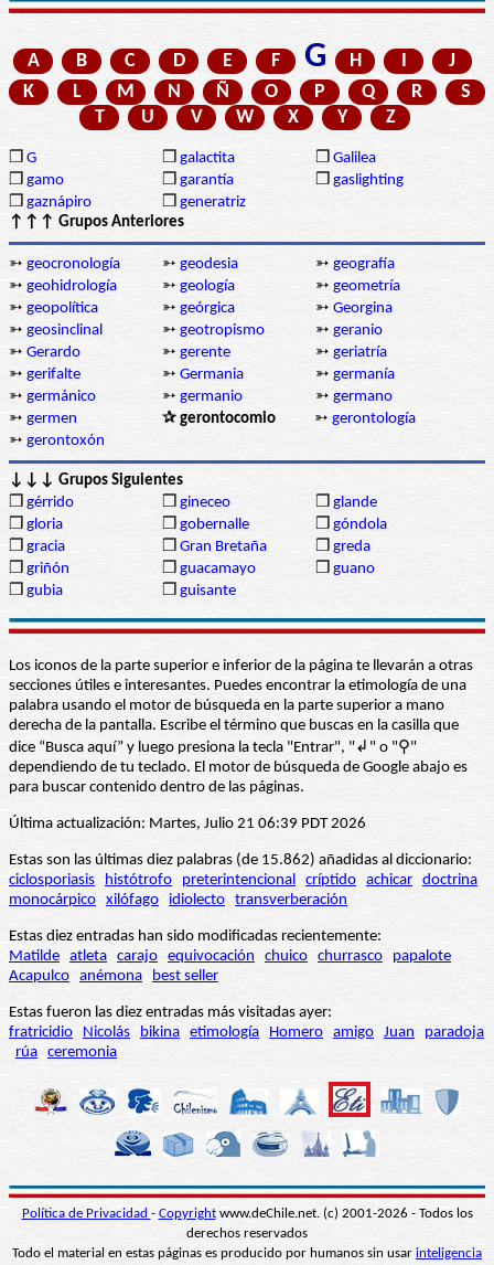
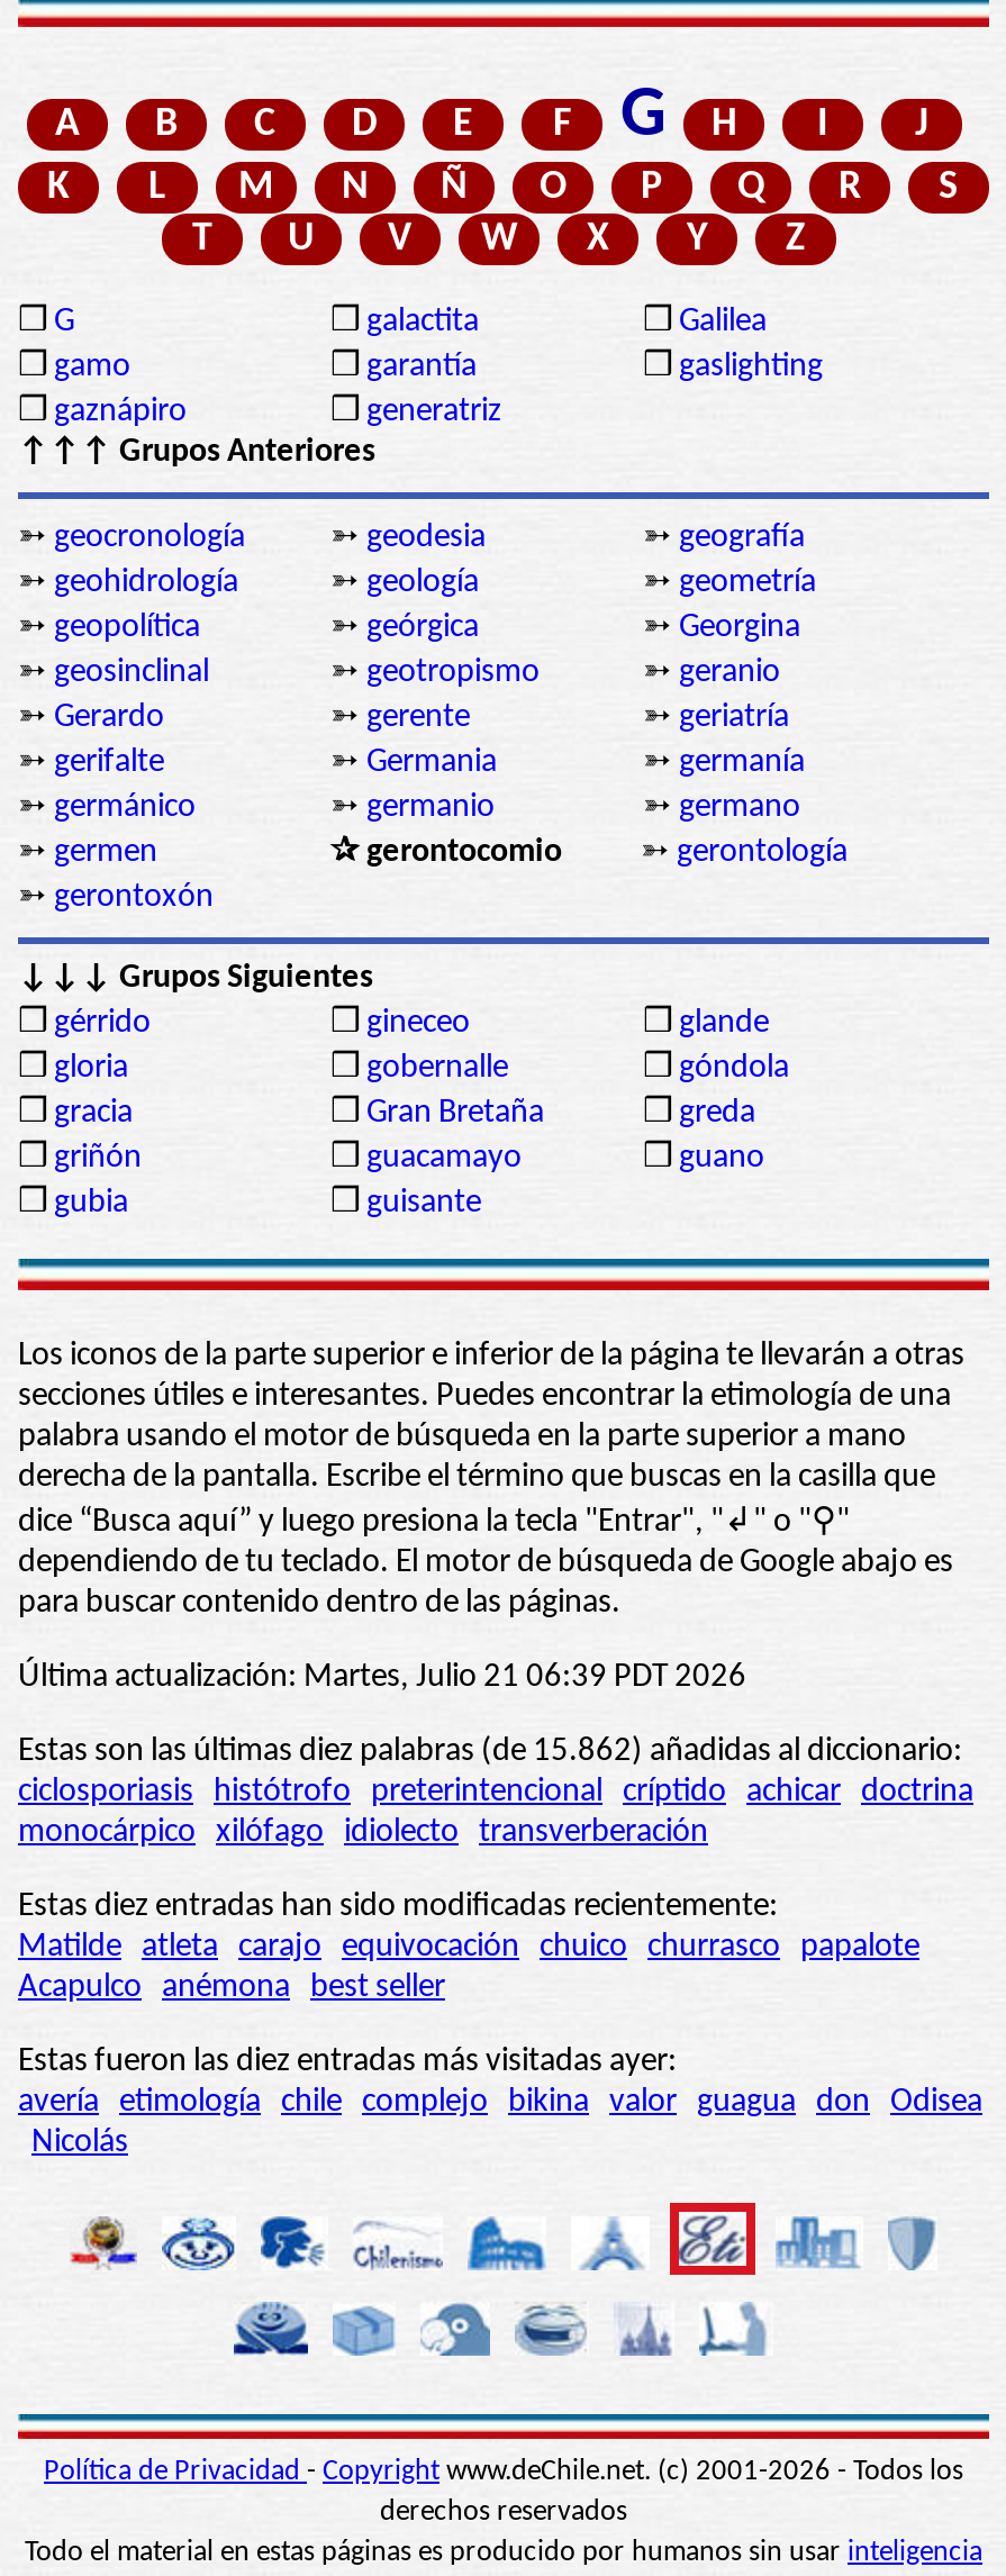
- fratricidio Nicolás bikina etimología Homero amigo Juan paradoja
- rúa ceremonia
+ avería etimología chile complejo bikina valor guagua don Odisea
+ Nicolás
